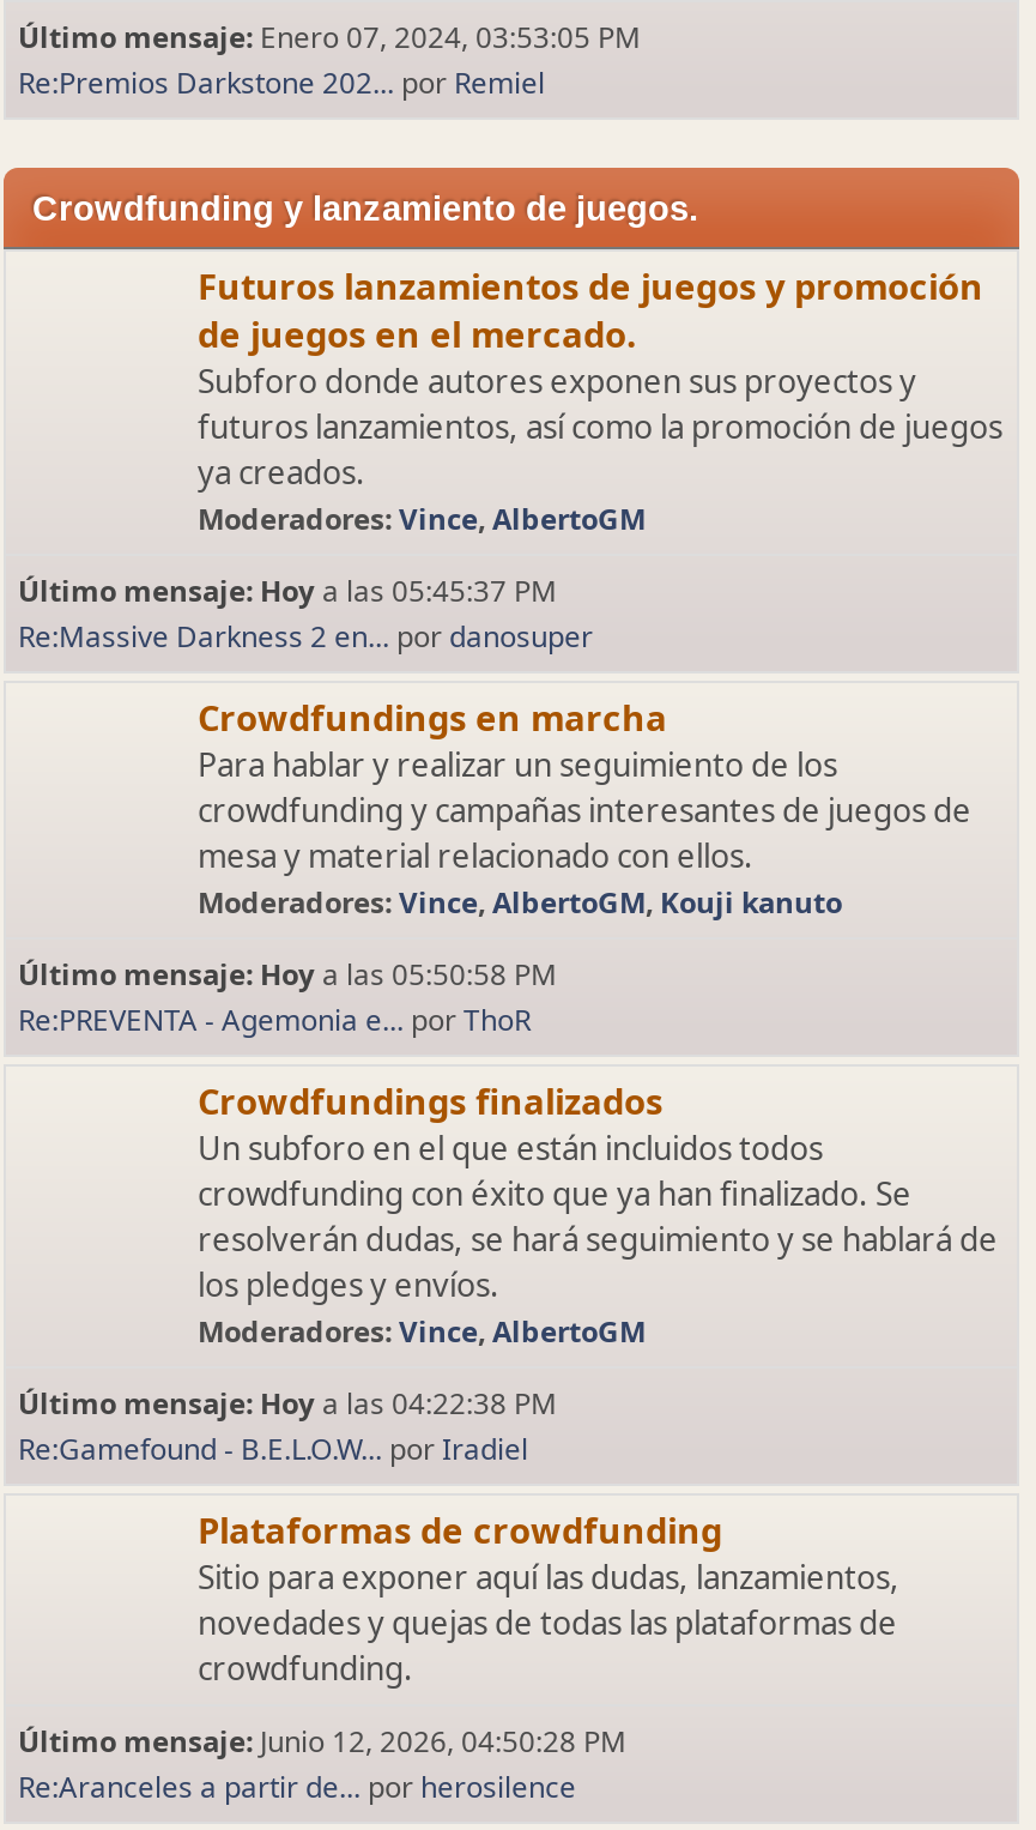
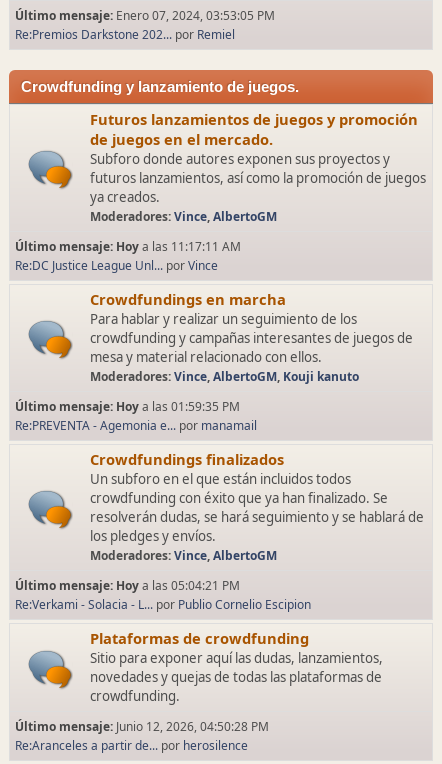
+ [image]

- Último mensaje: Hoy a las 05:45:37 PM
+ Último mensaje: Hoy a las 11:17:11 AM

- Re:Massive Darkness 2 en... por danosuper
+ Re:DC Justice League Unl... por Vince

+ [image]

- Último mensaje: Hoy a las 05:50:58 PM
+ Último mensaje: Hoy a las 01:59:35 PM

- Re:PREVENTA - Agemonia e... por ThoR
+ Re:PREVENTA - Agemonia e... por manamail

+ [image]

- Último mensaje: Hoy a las 04:22:38 PM
- Re:Gamefound - B.E.L.O.W... por Iradiel
+ Último mensaje: Hoy a las 05:04:21 PM
+ Re:Verkami - Solacia - L... por Publio Cornelio Escipion

+ [image]
